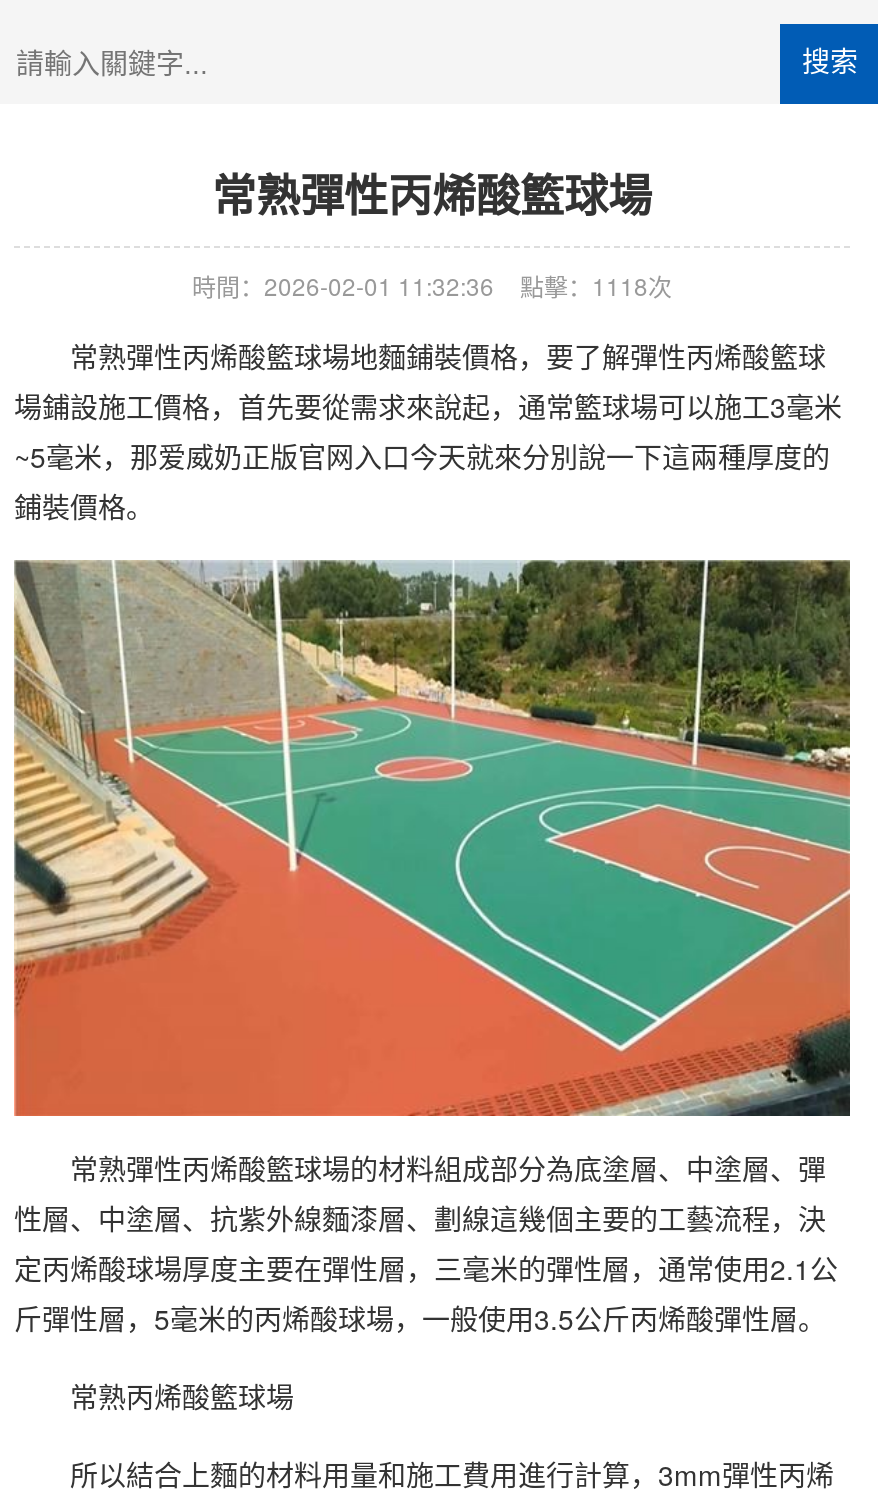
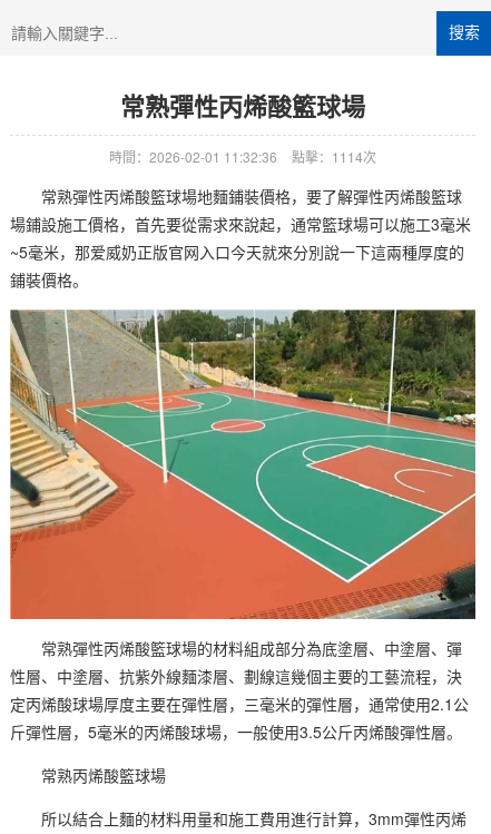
- 時間：2026-02-01 11:32:36 點擊：1118次
+ 時間：2026-02-01 11:32:36 點擊：1114次
